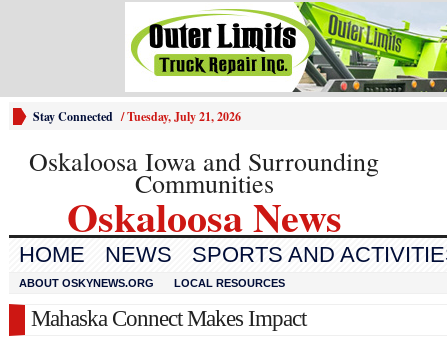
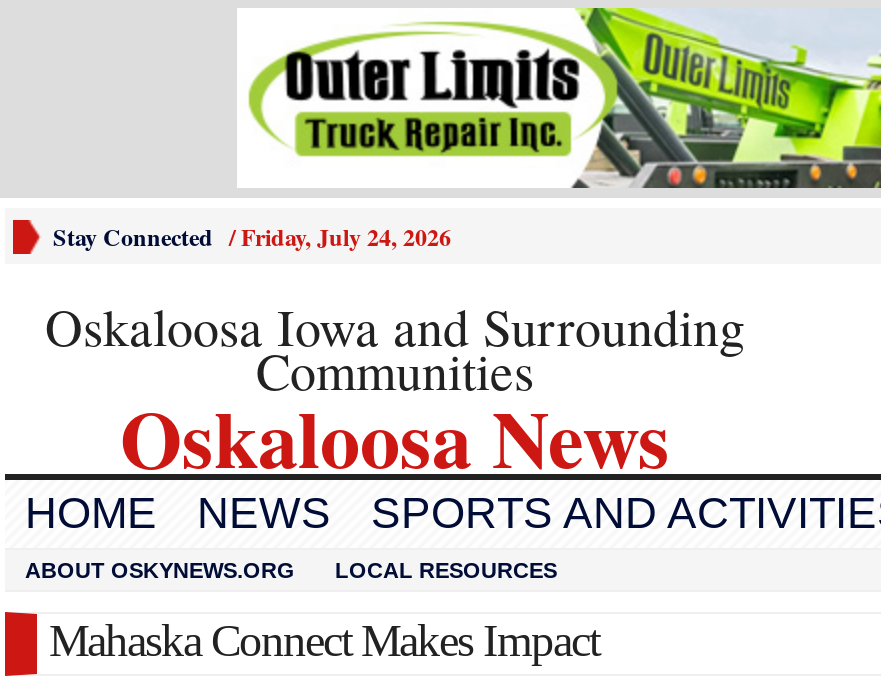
- Stay Connected / Tuesday, July 21, 2026
+ Stay Connected / Friday, July 24, 2026
